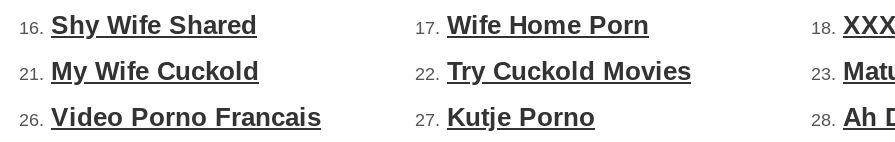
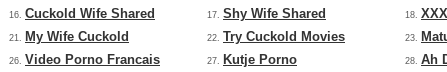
- 16. Shy Wife Shared
- 17. Wife Home Porn
+ 16. Cuckold Wife Shared
+ 17. Shy Wife Shared
